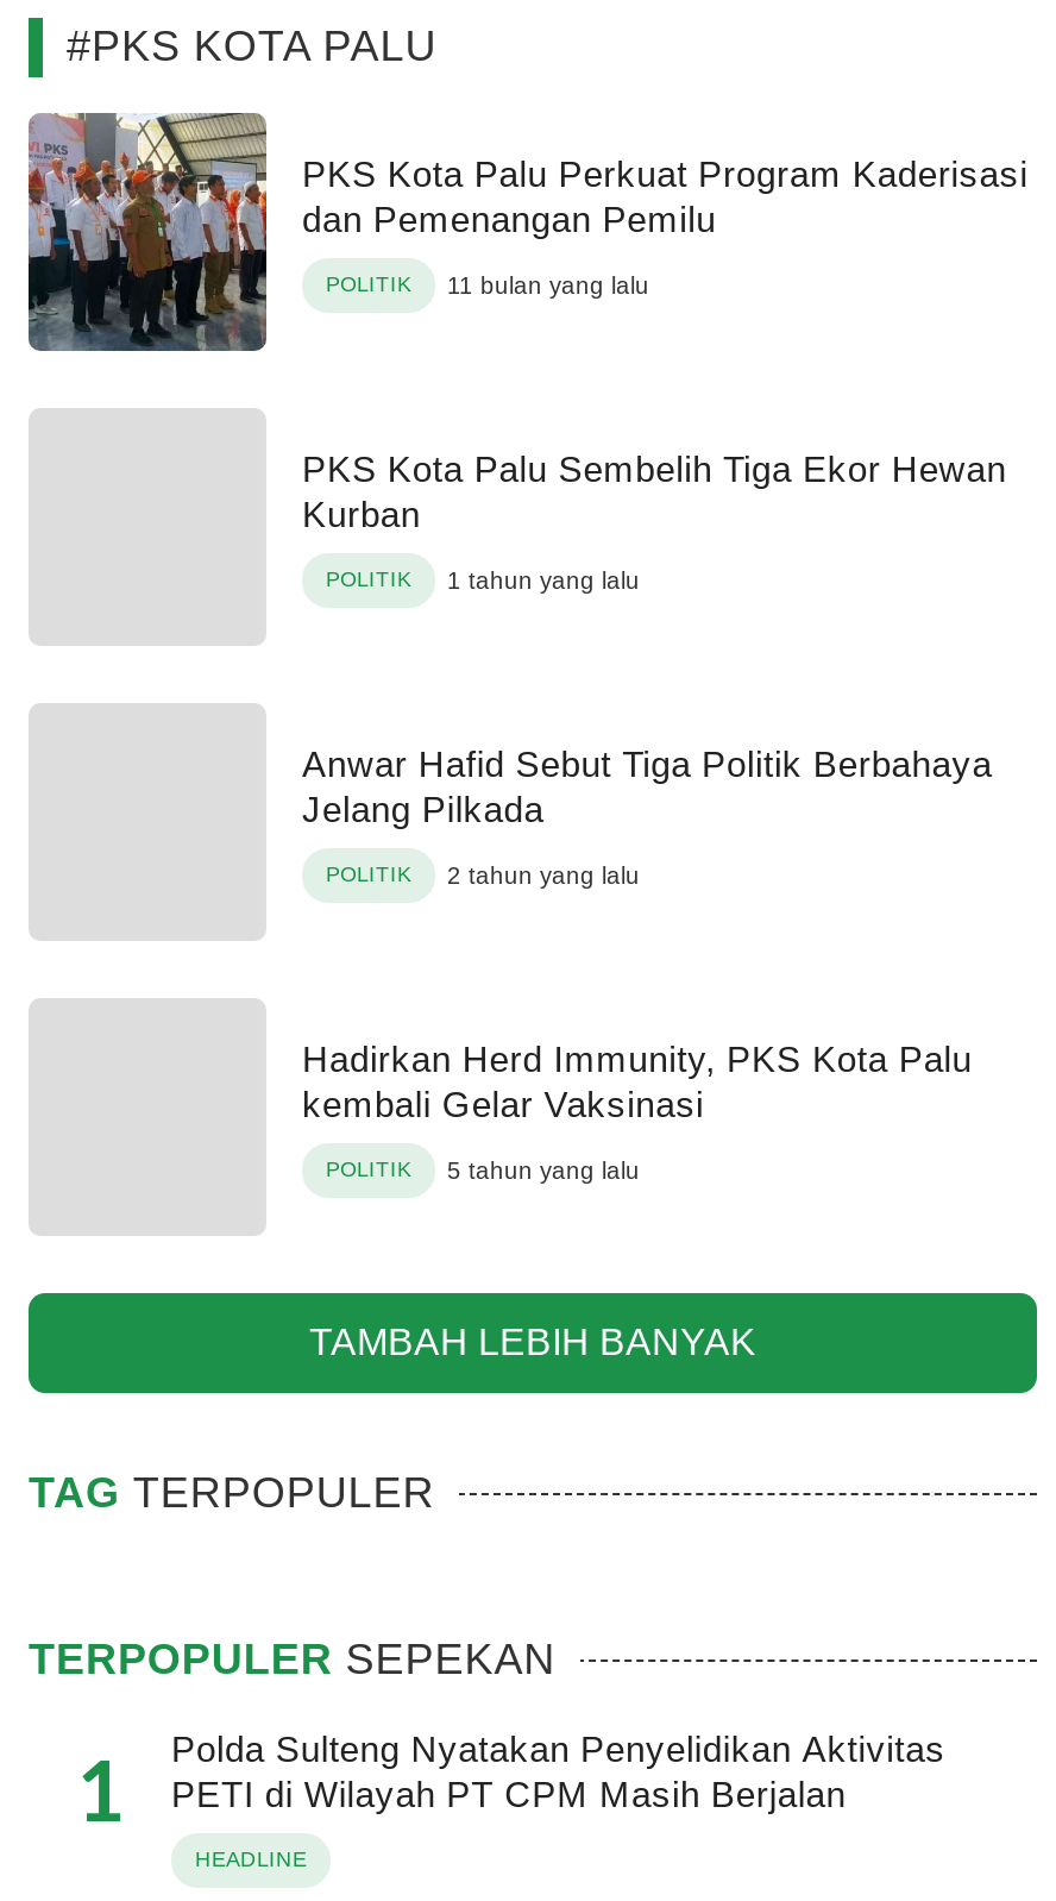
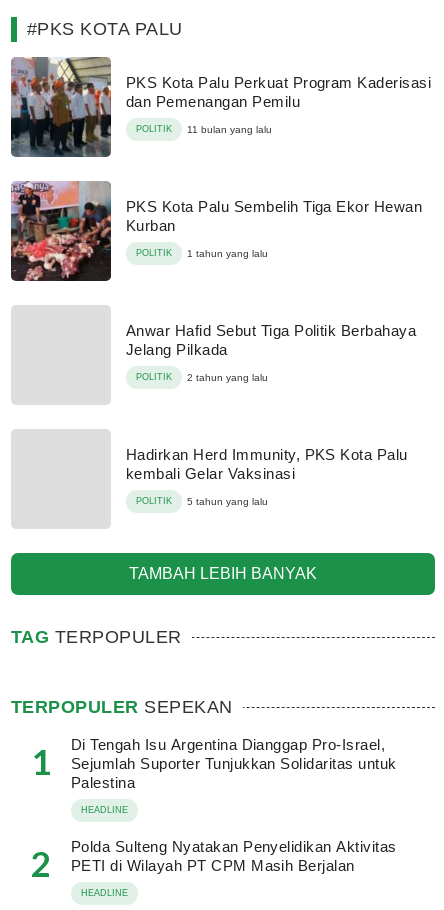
+ [image]

+ Di Tengah Isu Argentina Dianggap Pro-Israel,
+ Sejumlah Suporter Tunjukkan Solidaritas untuk
+ Palestina
+ HEADLINE
+ 2
